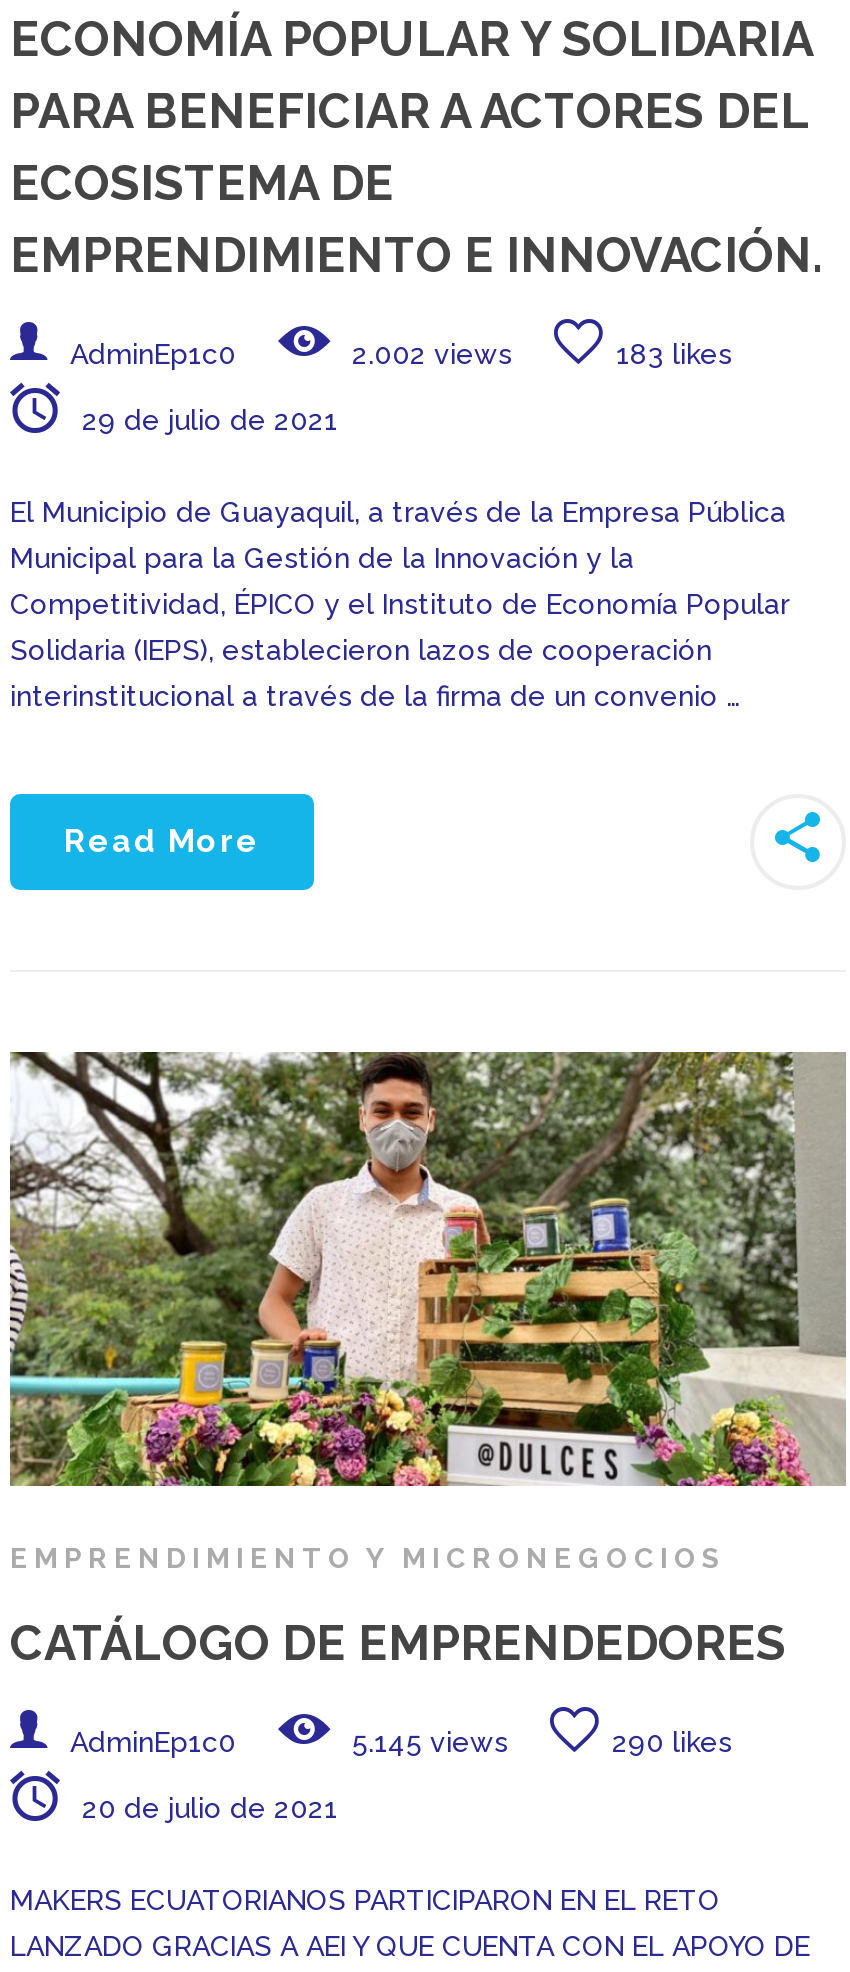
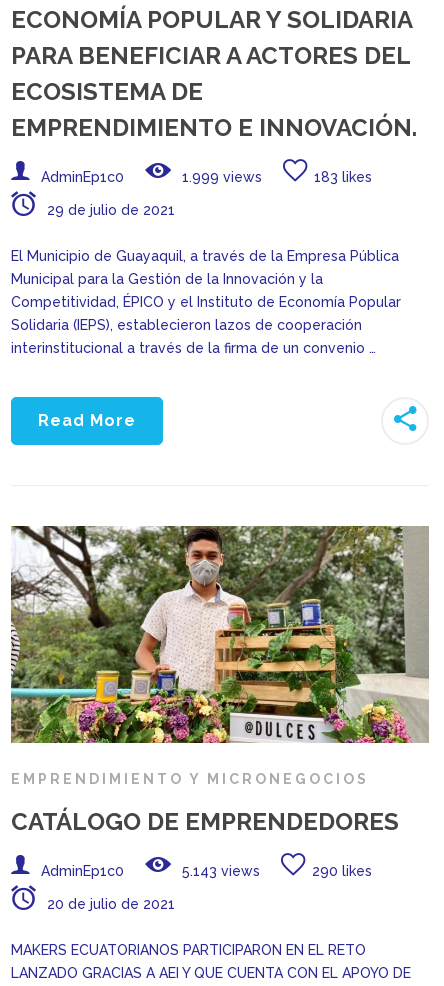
- 2.002 views
+ 1.999 views

- 5.145 views
+ 5.143 views
